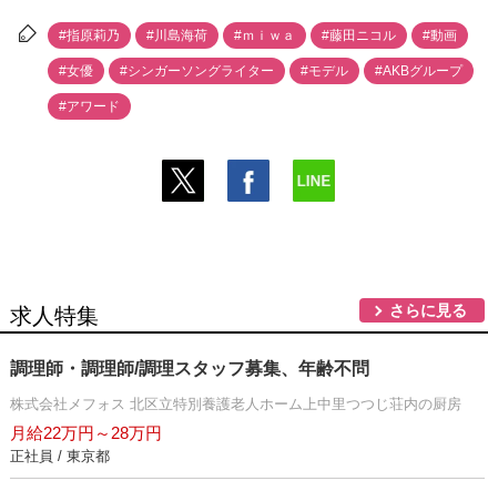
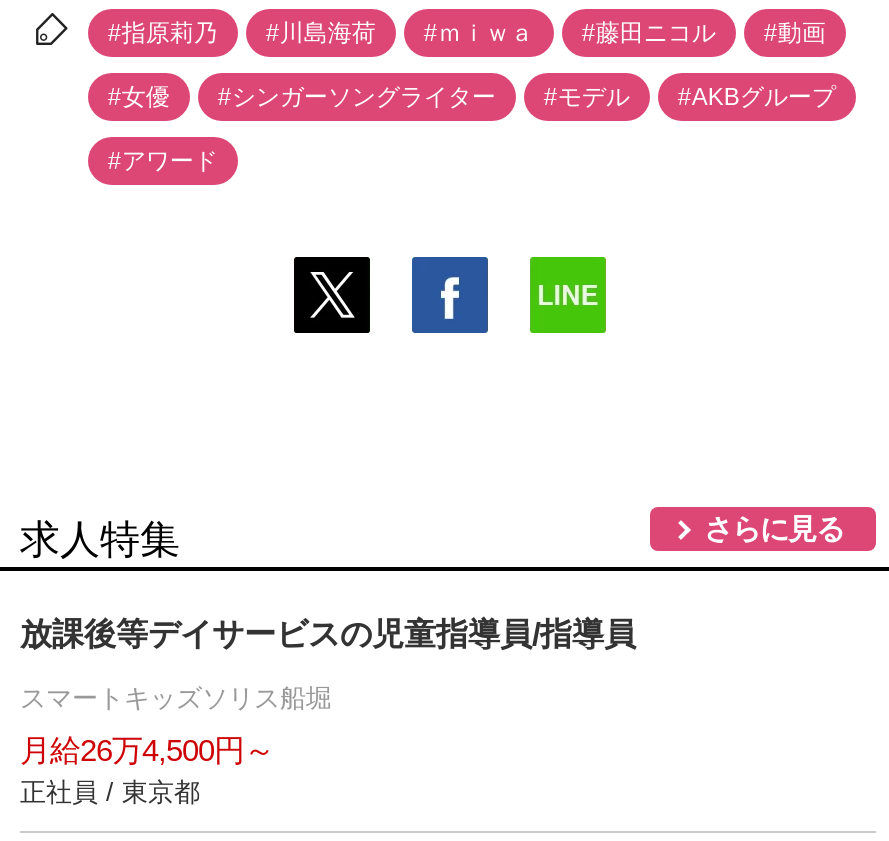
- 調理師・調理師/調理スタッフ募集、年齢不問
+ 放課後等デイサービスの児童指導員/指導員

- 株式会社メフォス 北区立特別養護老人ホーム上中里つつじ荘内の厨房
+ スマートキッズソリス船堀

- 月給22万円～28万円
+ 月給26万4,500円～
